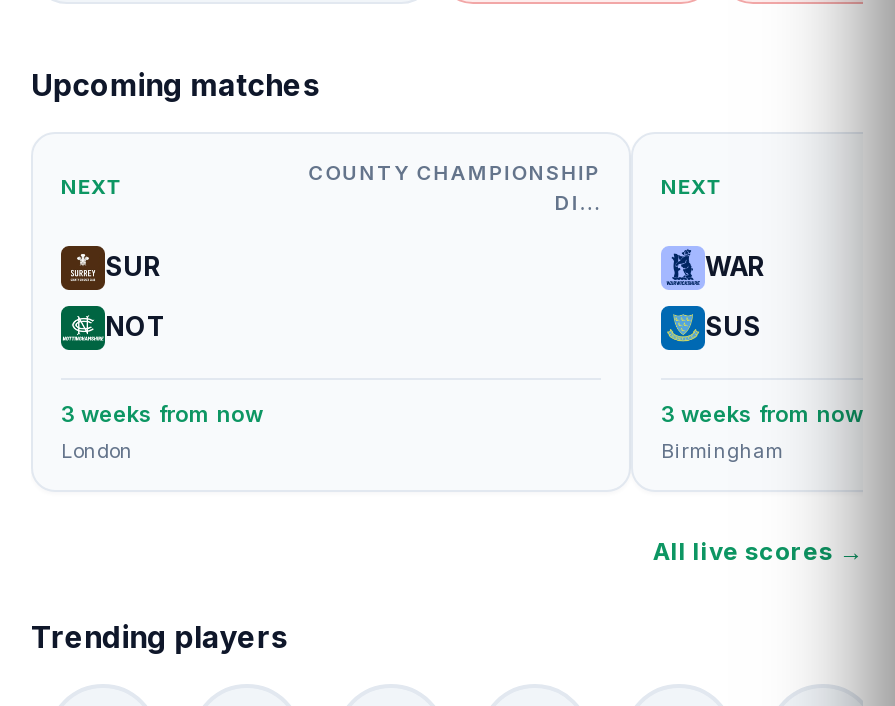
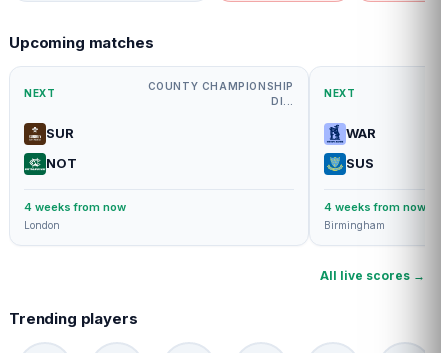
- 3 weeks from now
+ 4 weeks from now

- 3 weeks from now
+ 4 weeks from now
